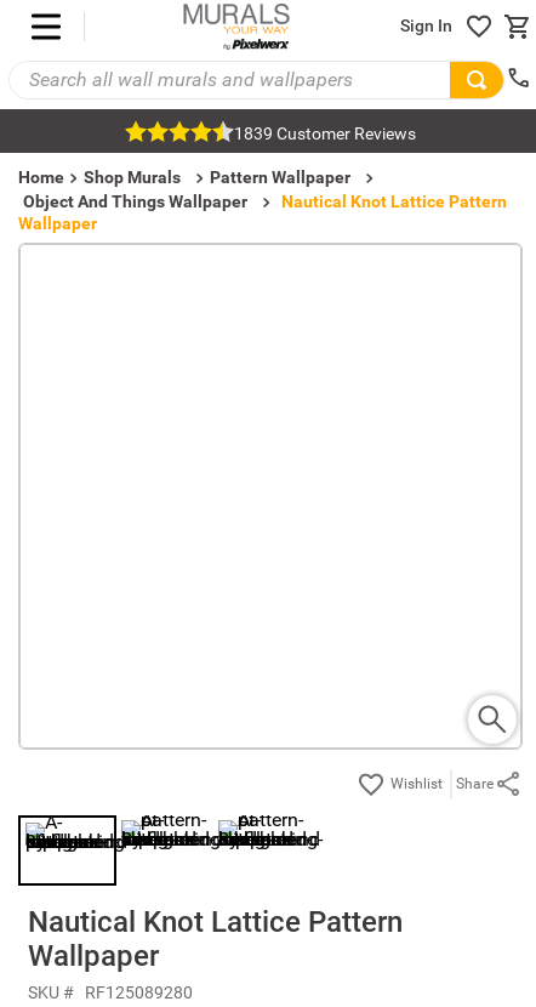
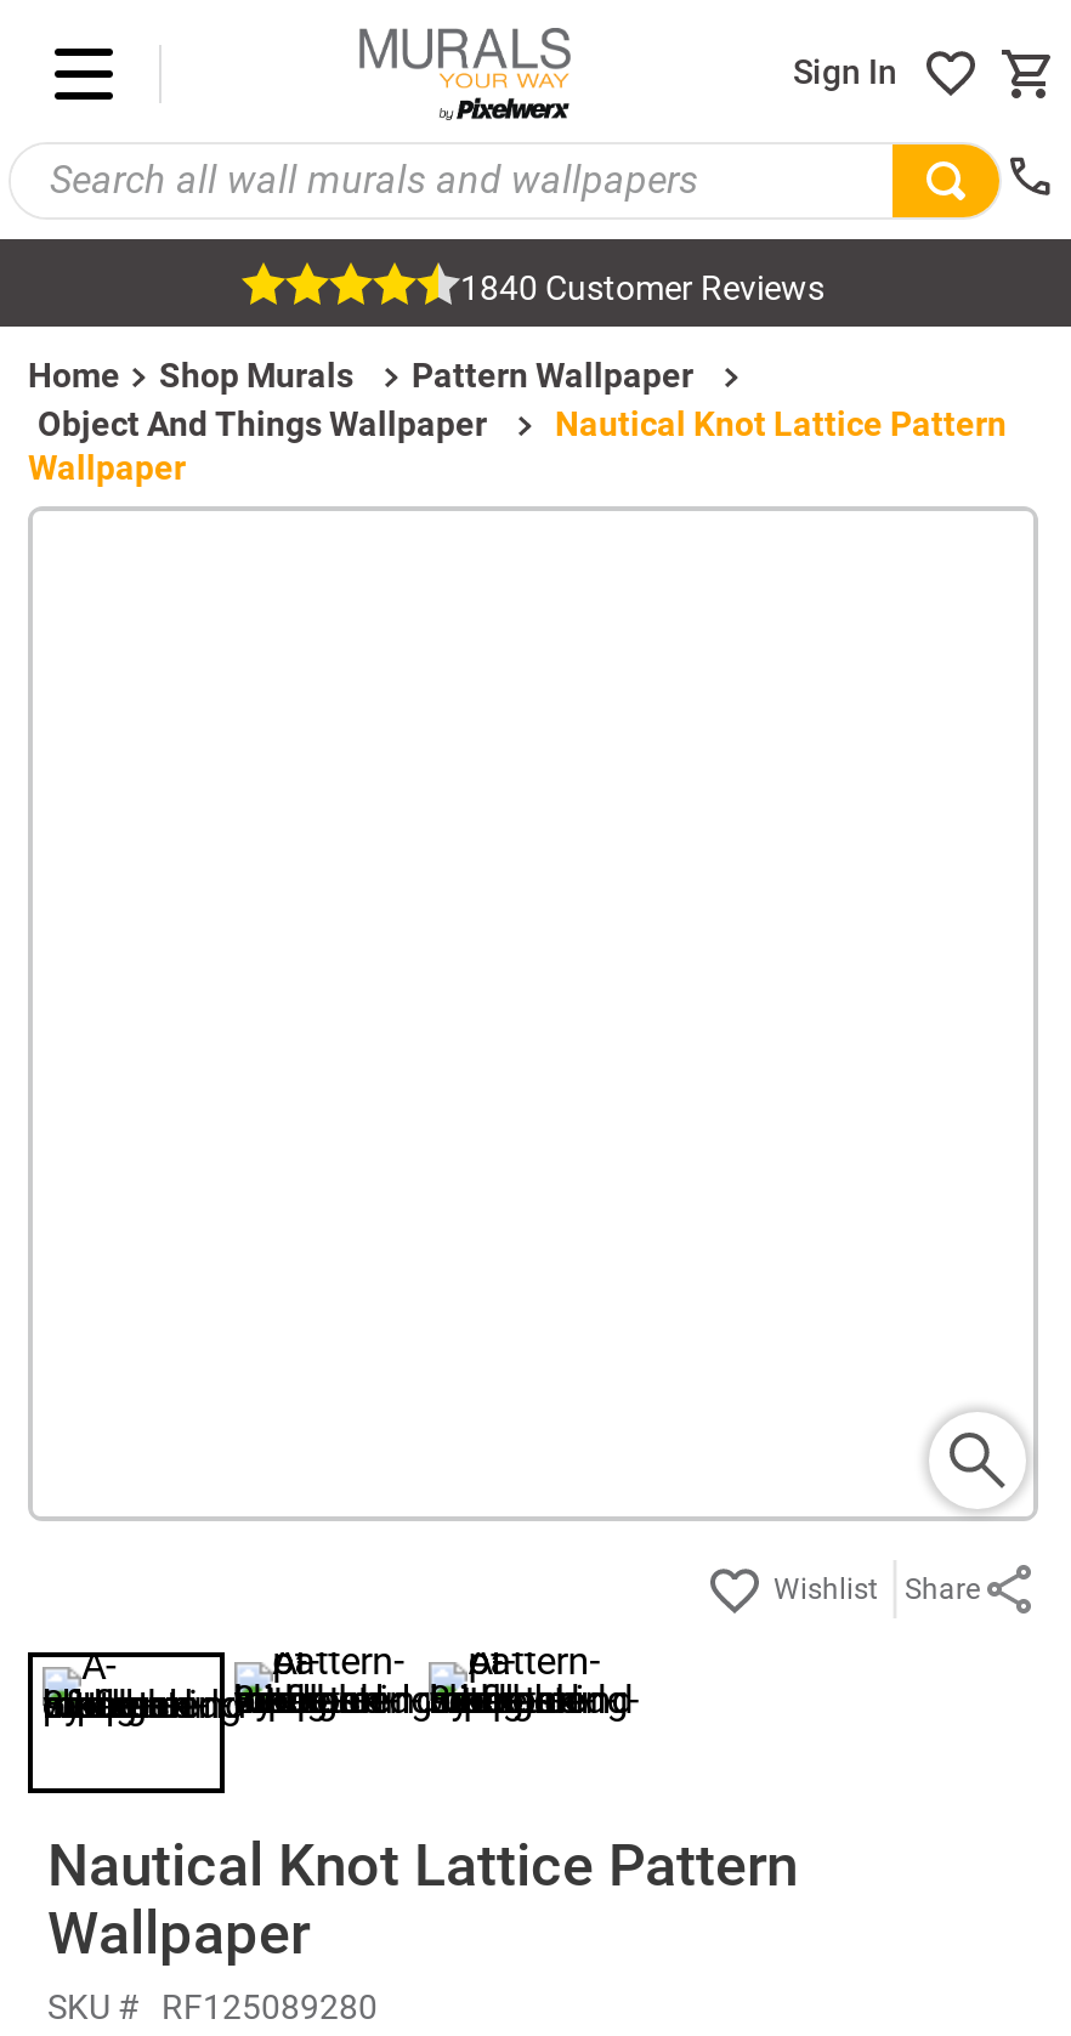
- 1839 Customer Reviews
+ 1840 Customer Reviews
